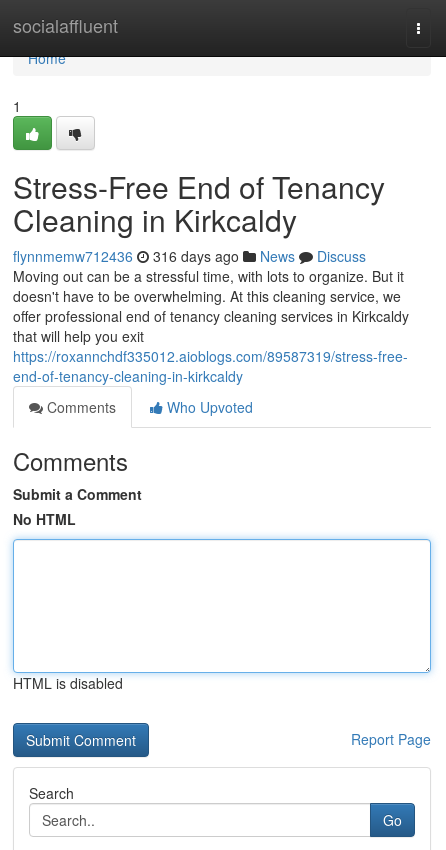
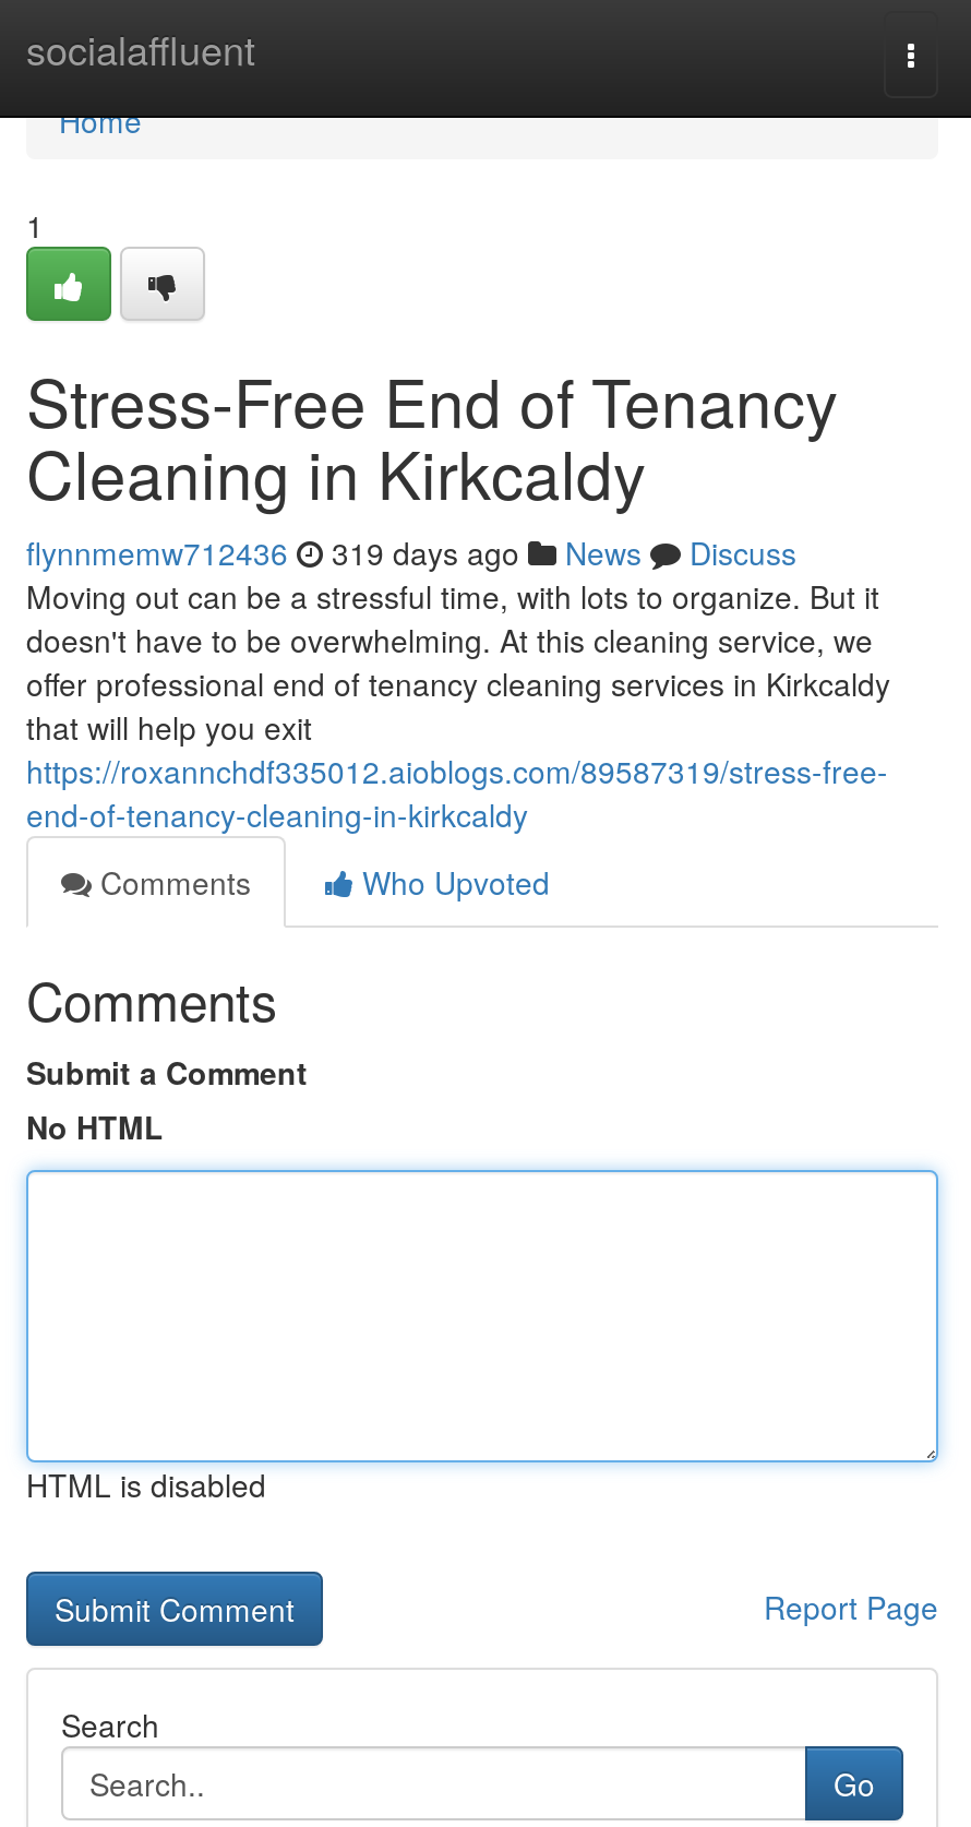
- flynnmemw712436 316 days ago News Discuss
+ flynnmemw712436 319 days ago News Discuss
